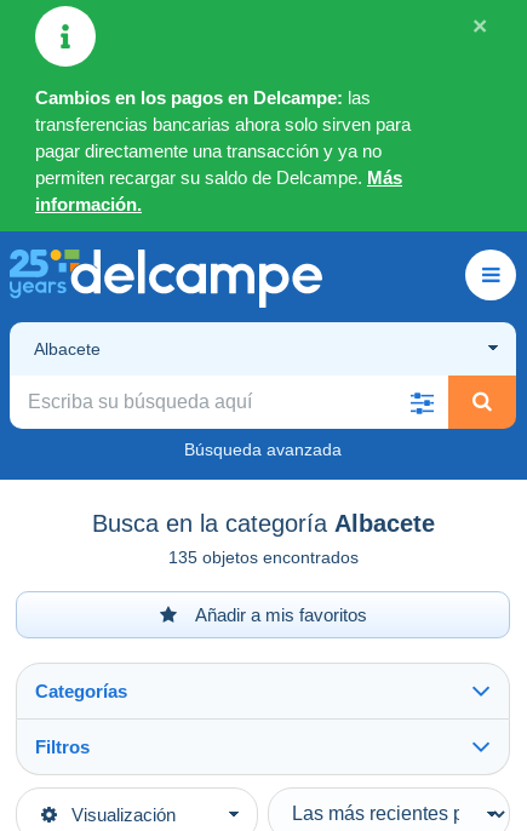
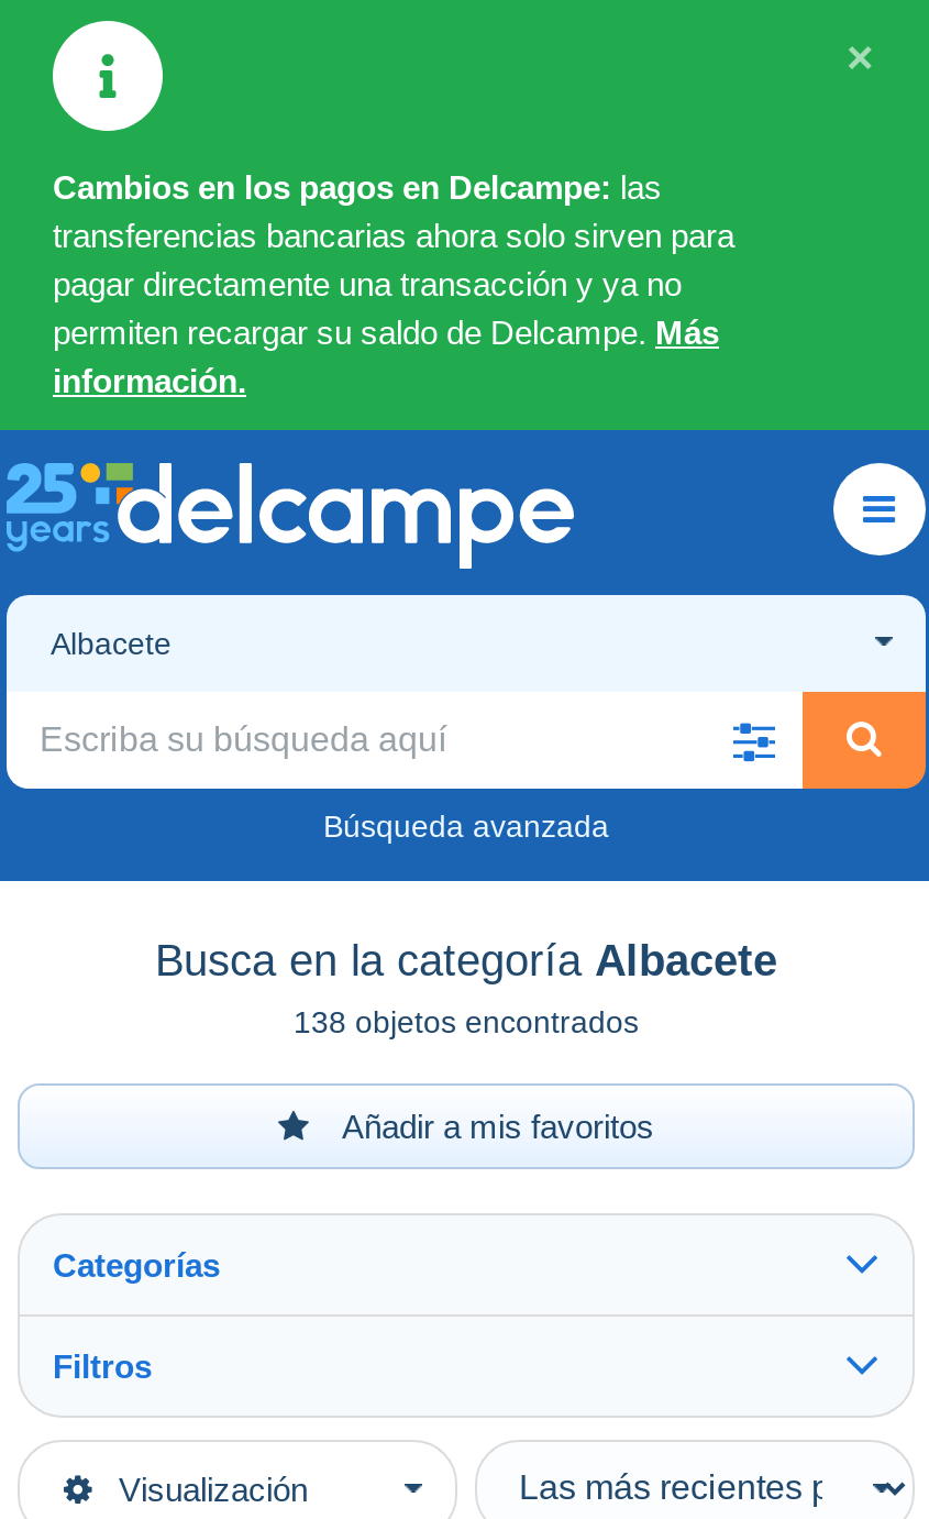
- 135 objetos encontrados
+ 138 objetos encontrados
